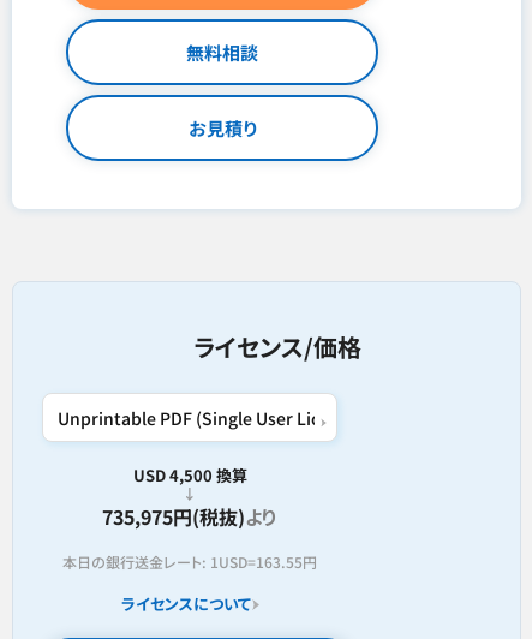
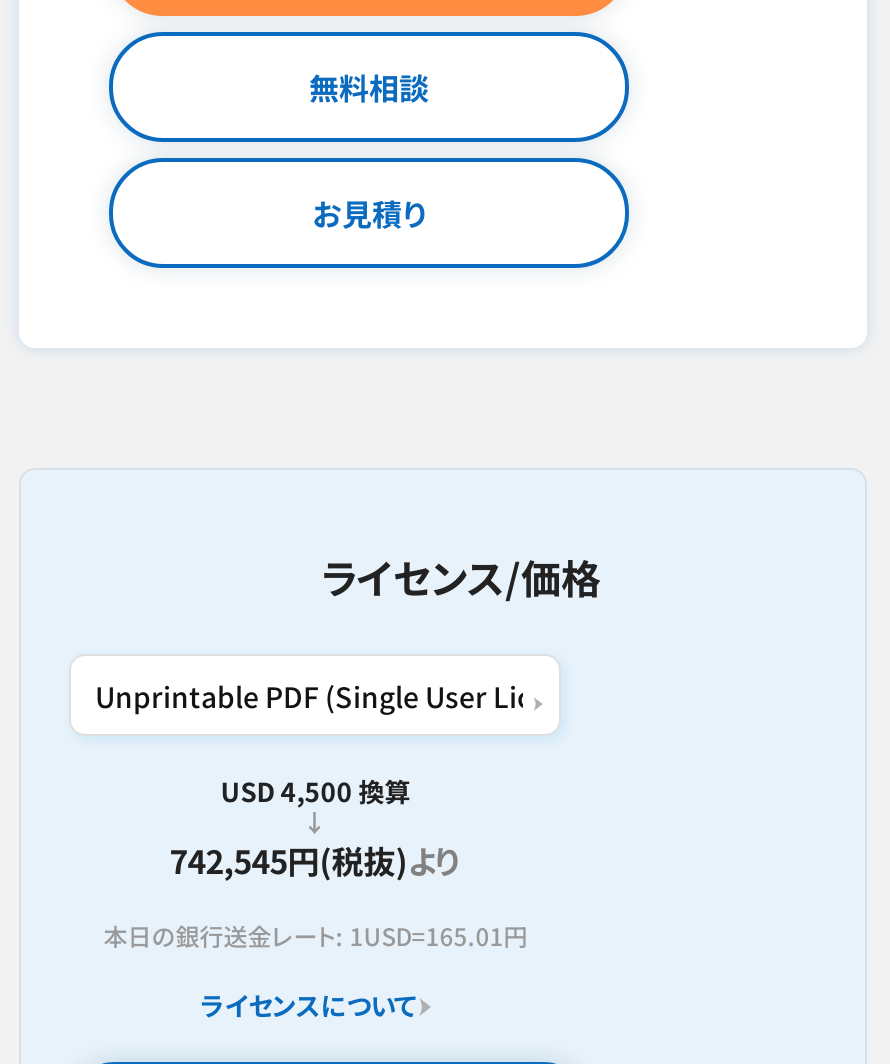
- 735,975円(税抜)より
+ 742,545円(税抜)より

- 本日の銀行送金レート: 1USD=163.55円
+ 本日の銀行送金レート: 1USD=165.01円
